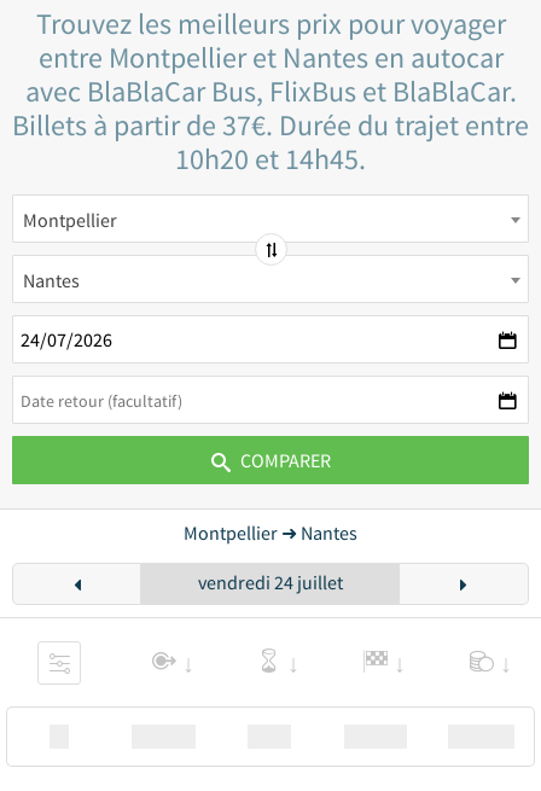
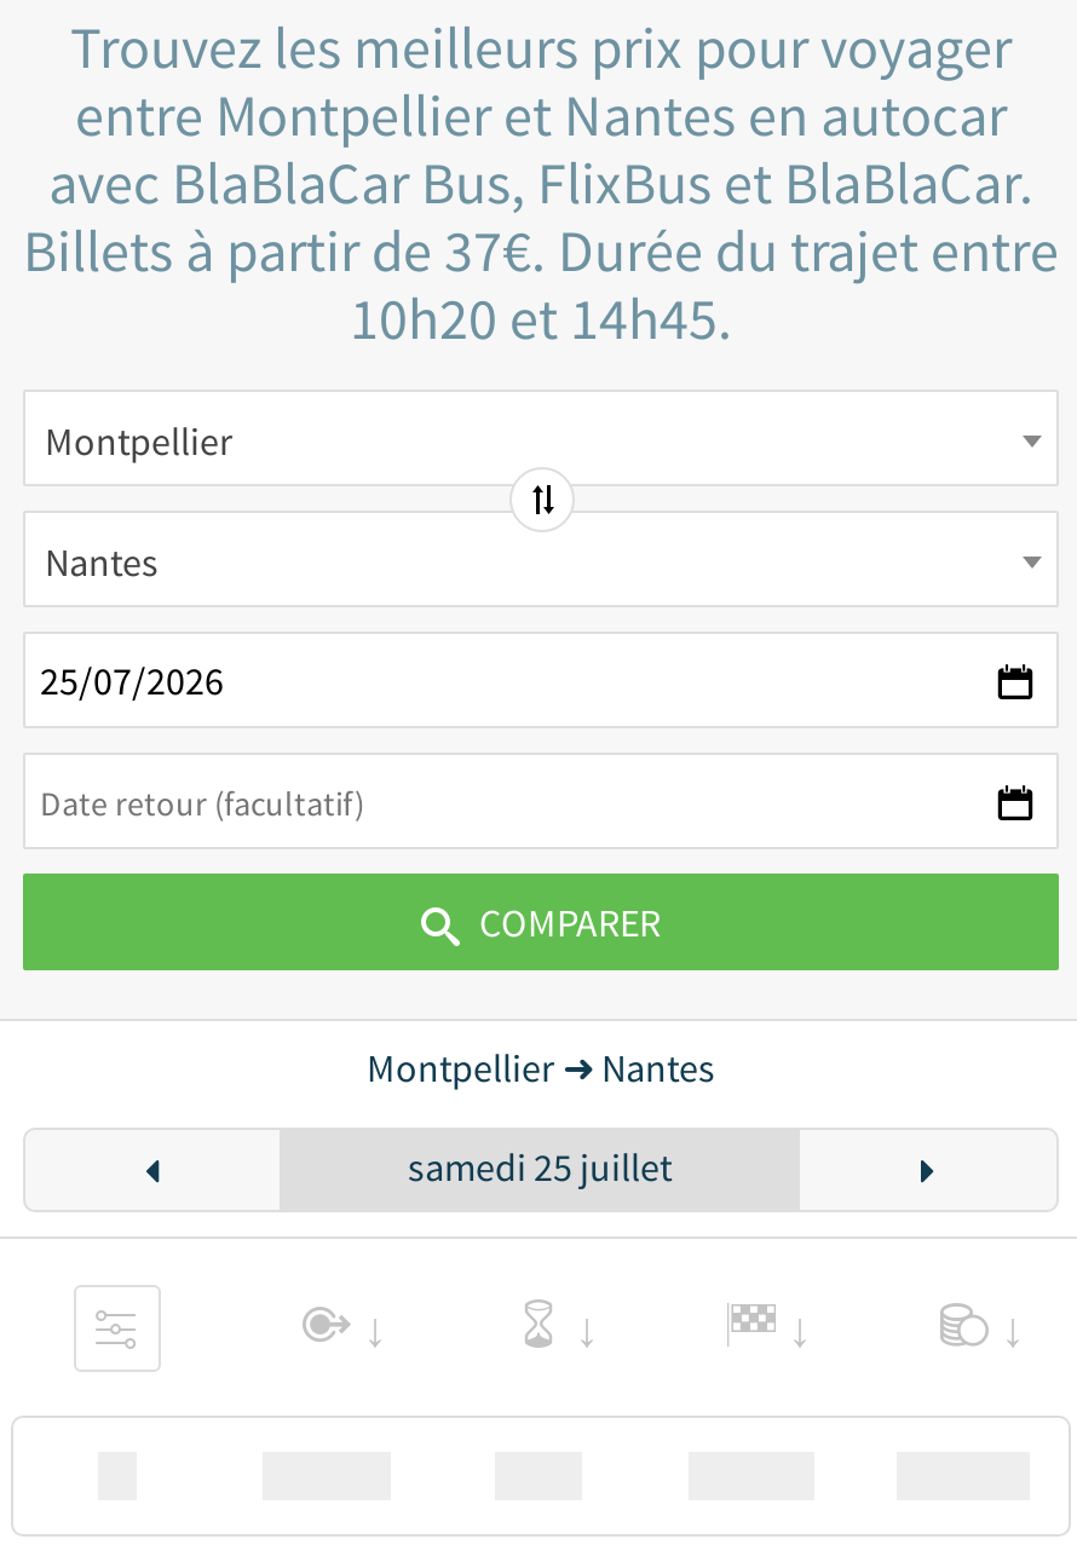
- vendredi 24 juillet
+ samedi 25 juillet
